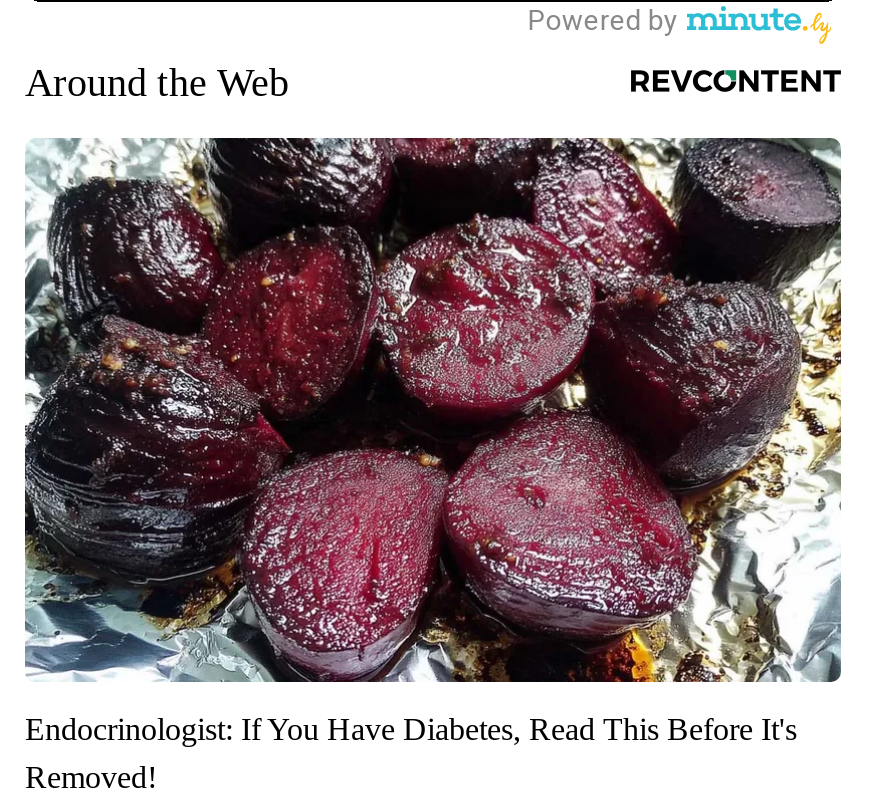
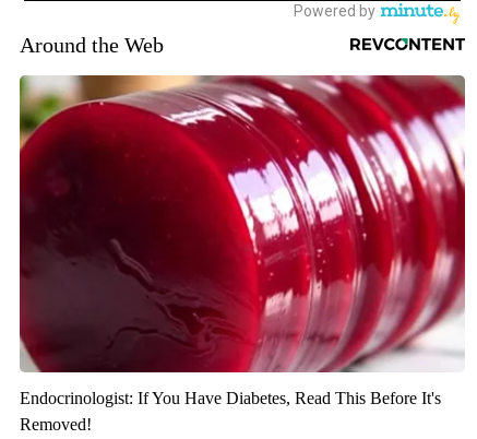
- [image]
+ [image]
